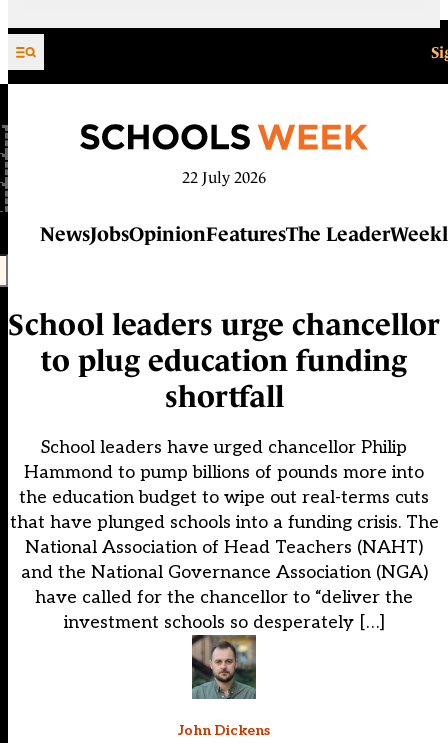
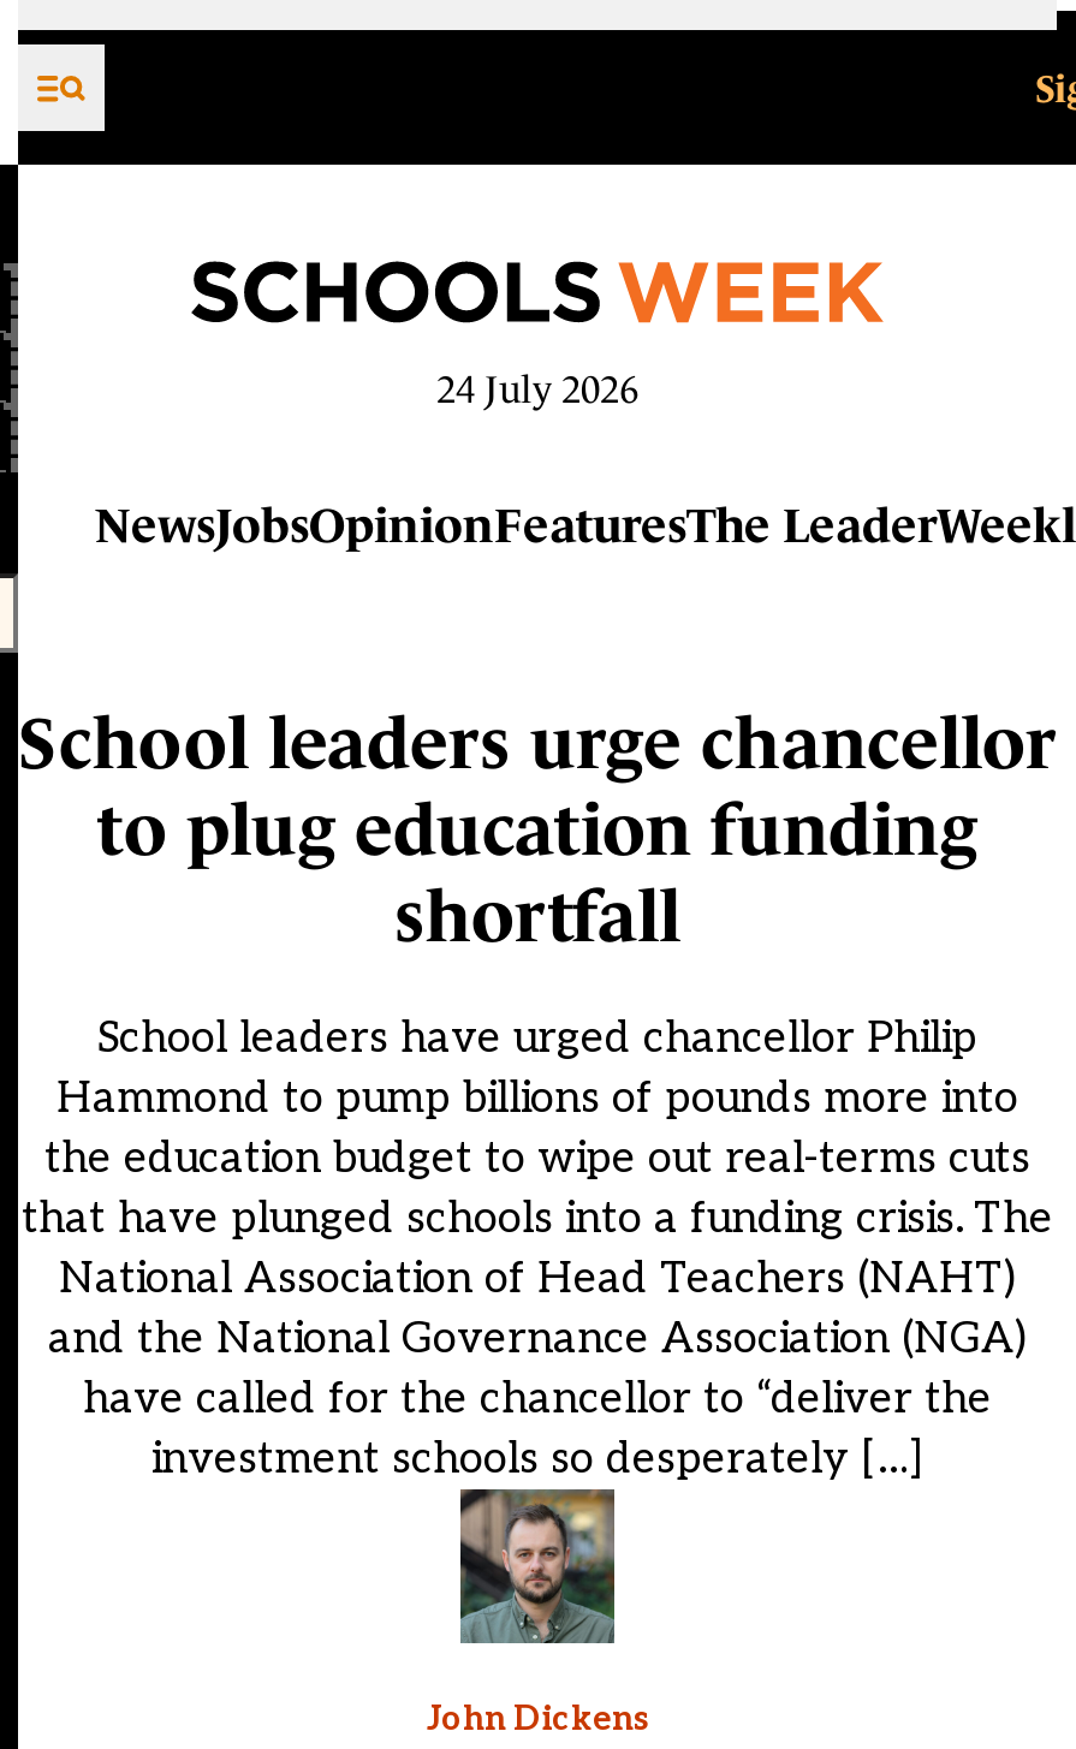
- 22 July 2026
+ 24 July 2026
